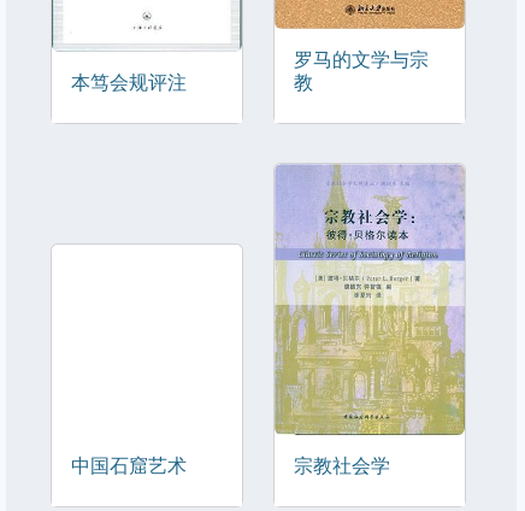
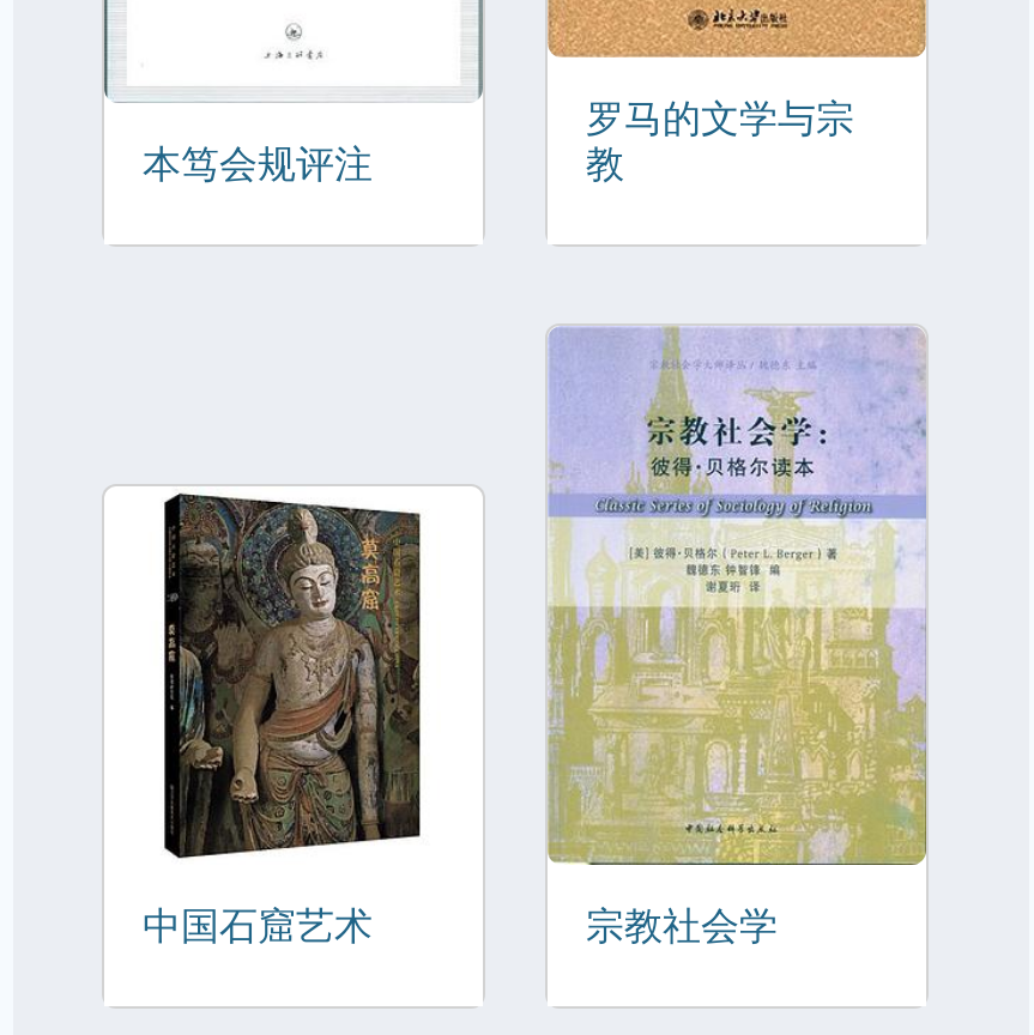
+ [image]
